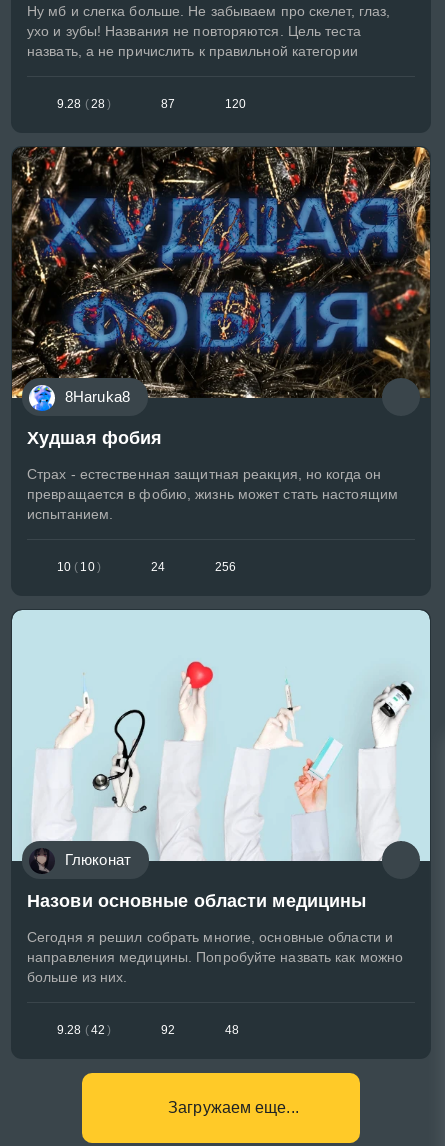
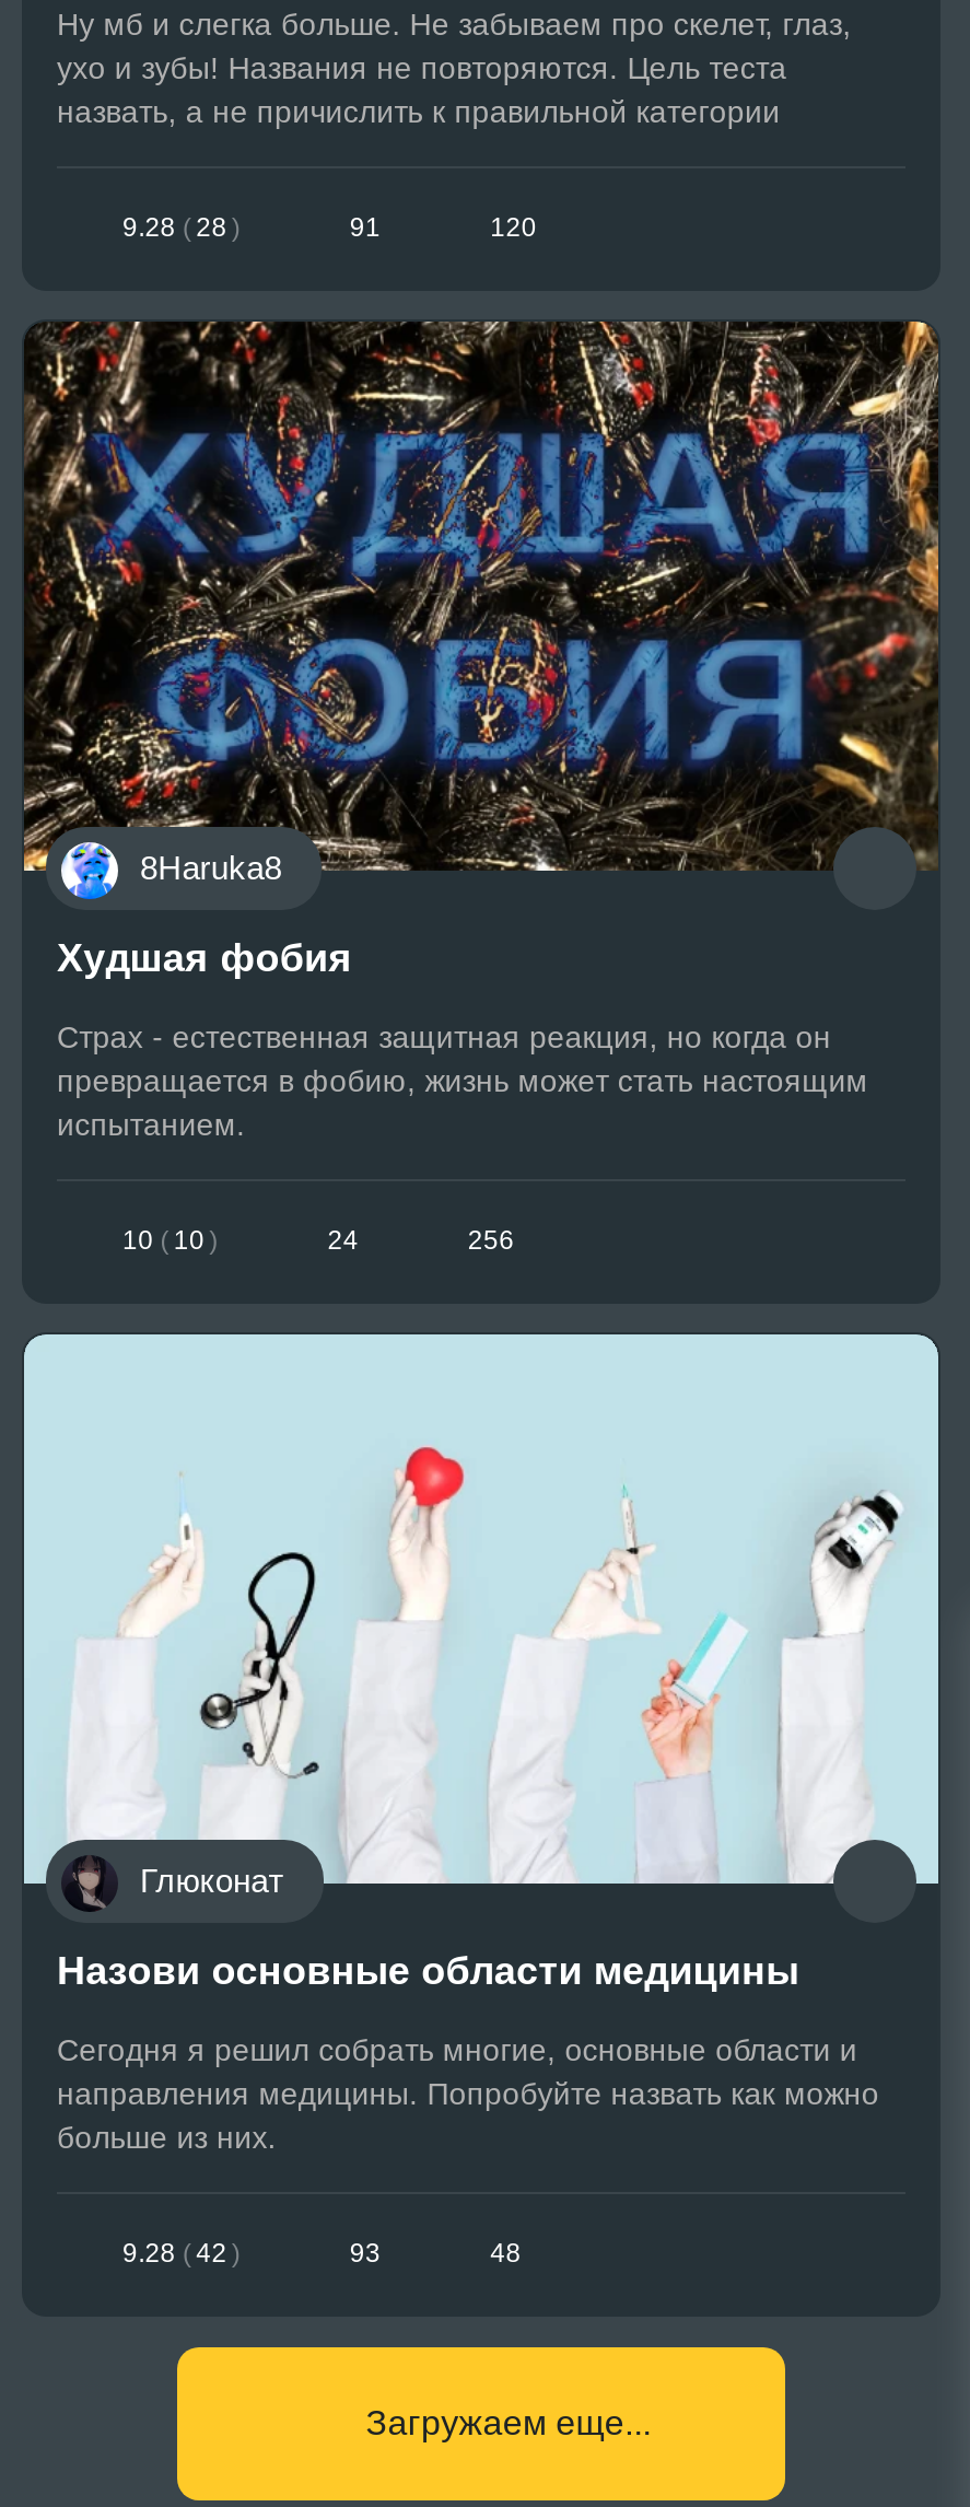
- 87
+ 91

- 92
+ 93
